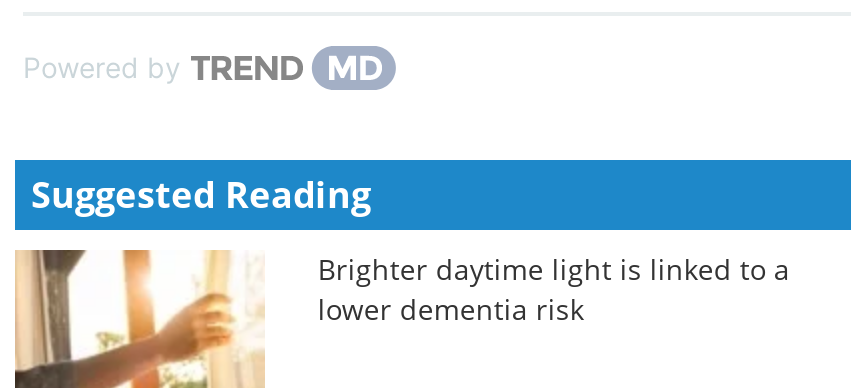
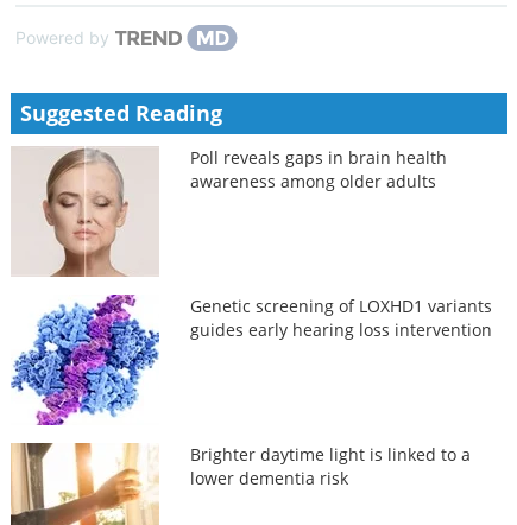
+ [image]
+ Genetic screening of LOXHD1 variants
+ guides early hearing loss intervention

+ [image]
+ Poll reveals gaps in brain health
+ awareness among older adults
